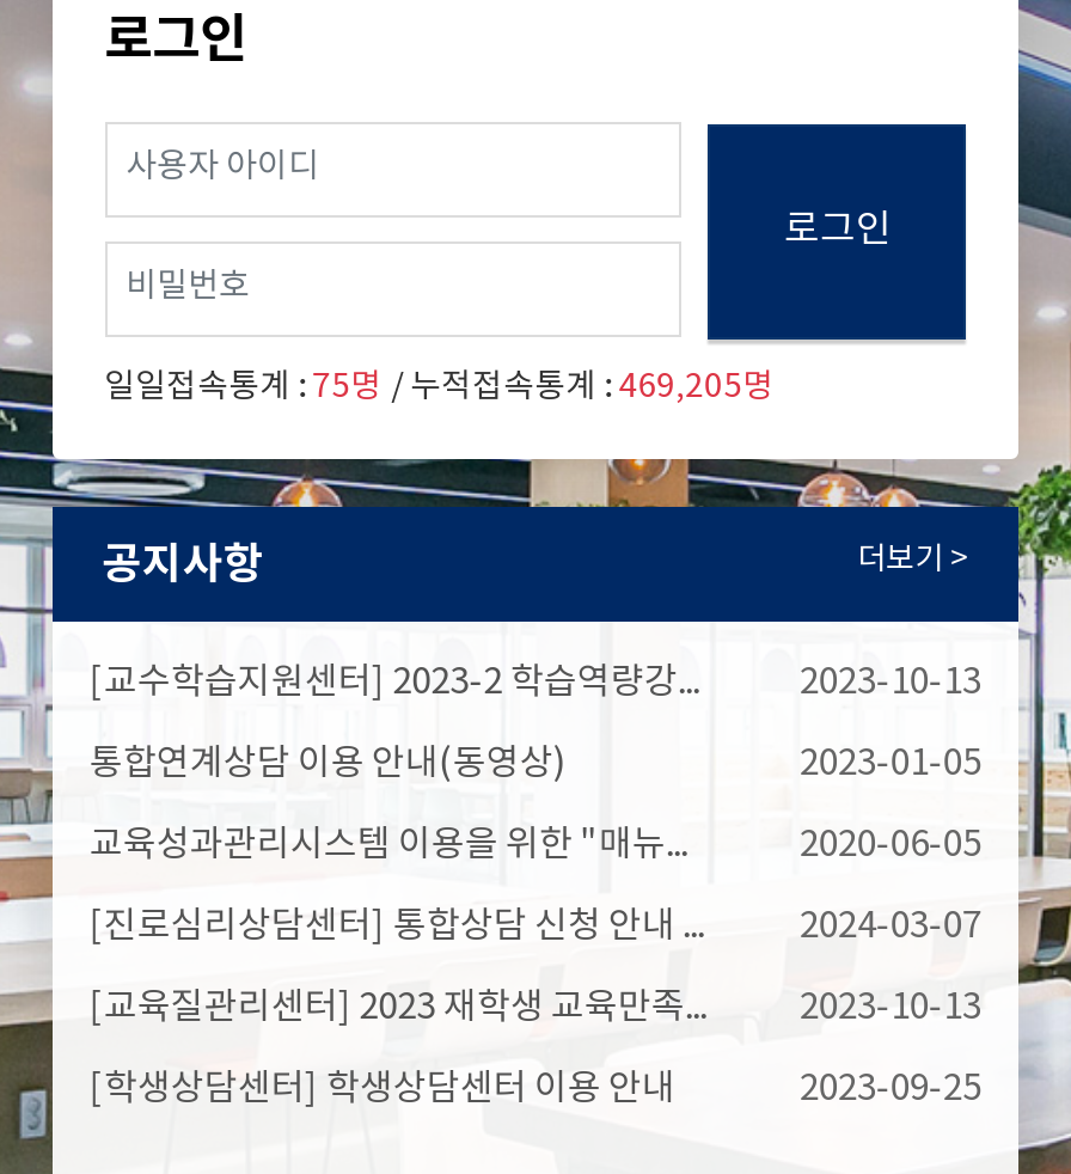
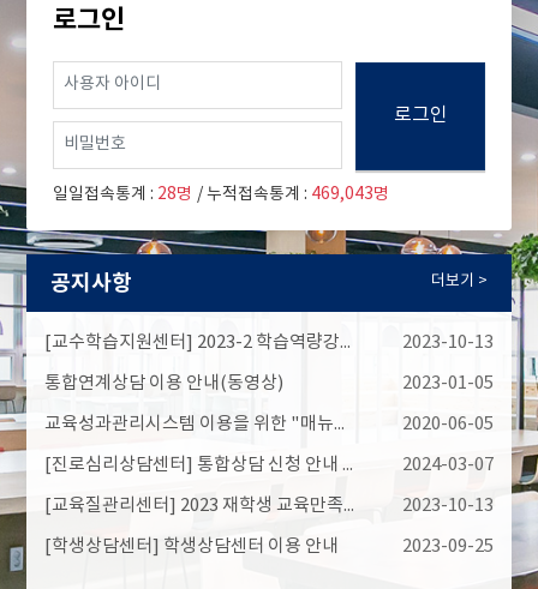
- 일일접속통계 : 75명 / 누적접속통계 : 469,205명
+ 일일접속통계 : 28명 / 누적접속통계 : 469,043명
